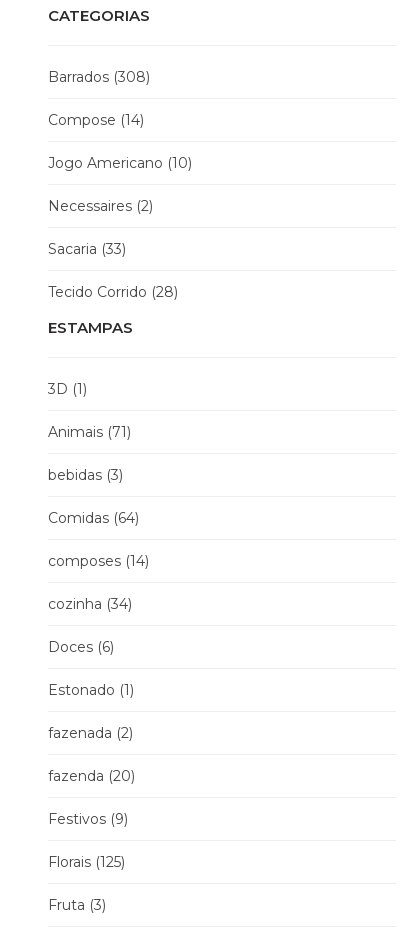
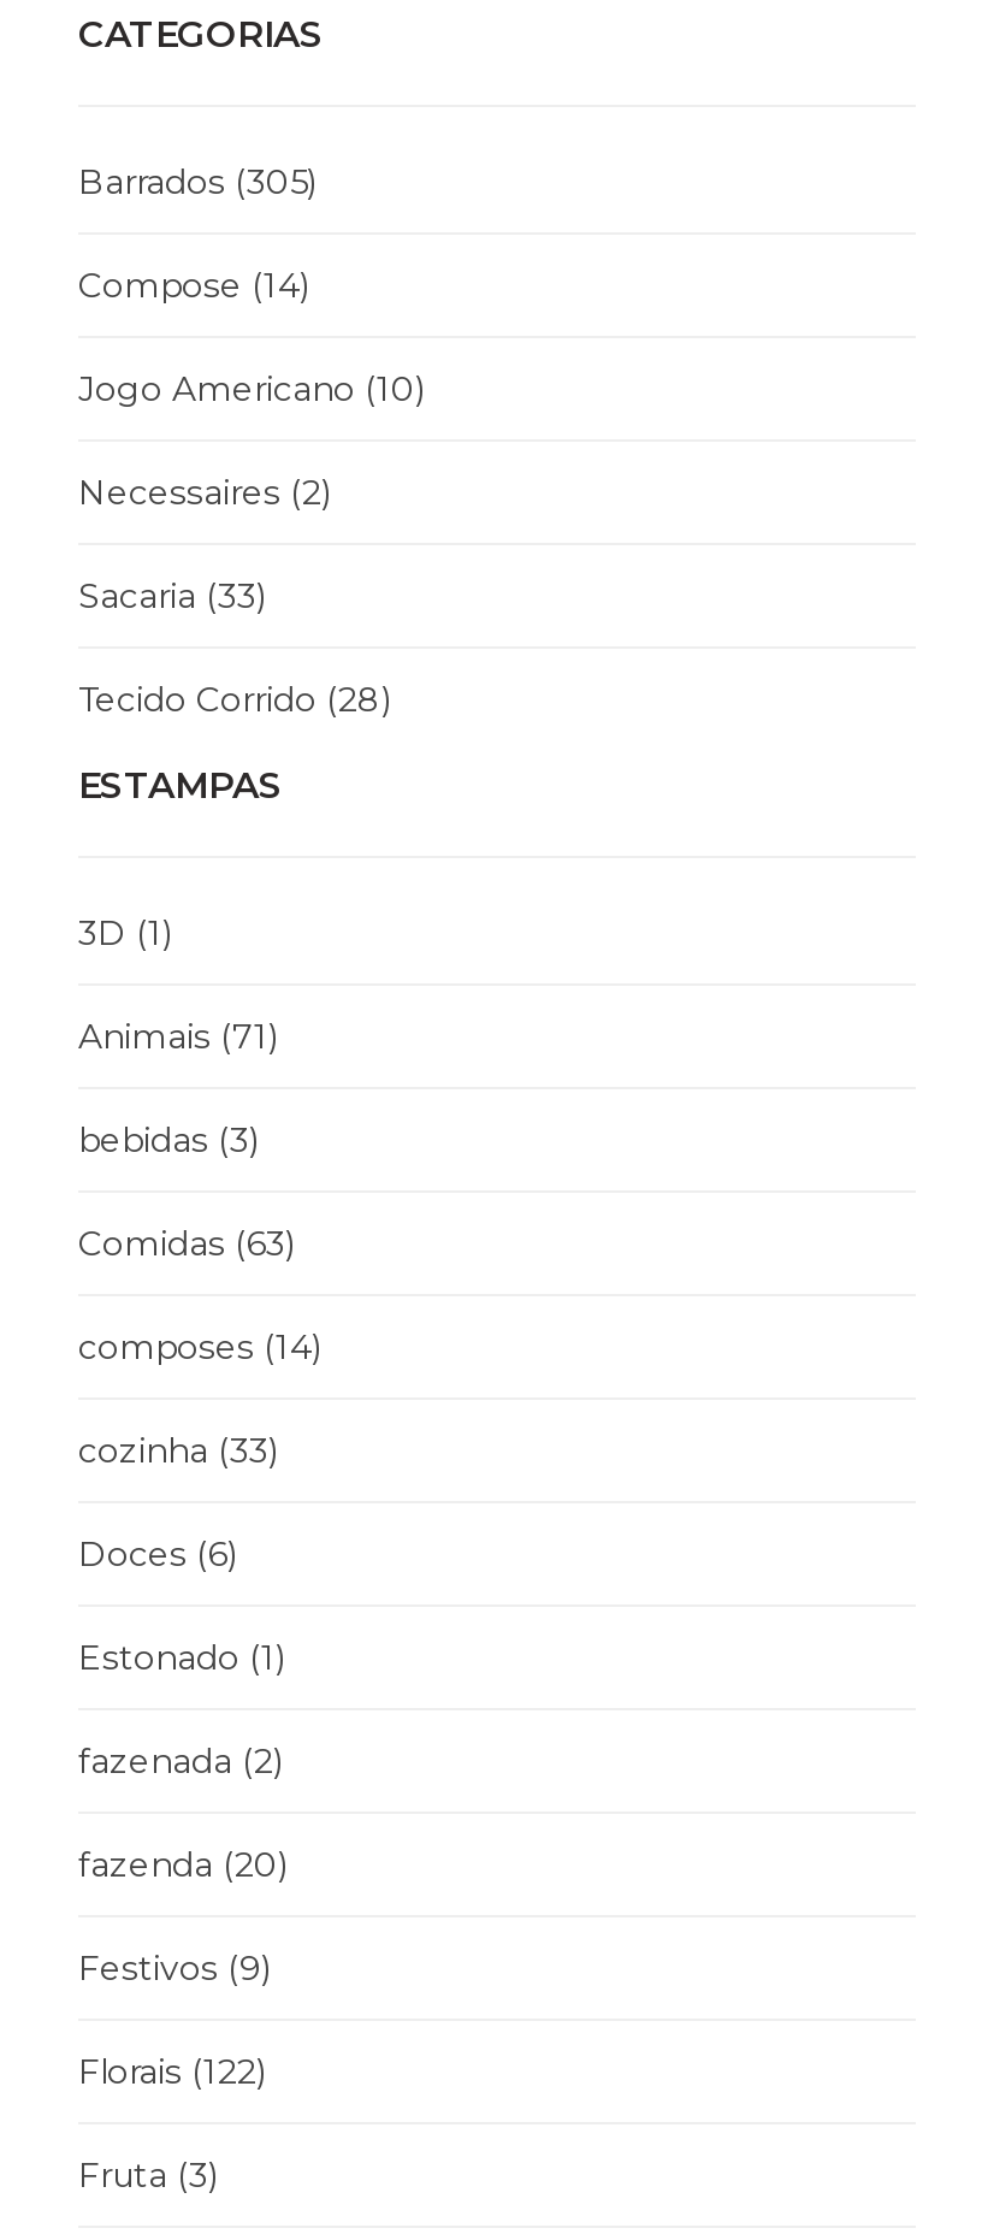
- Barrados (308)
+ Barrados (305)

- Comidas (64)
+ Comidas (63)

- cozinha (34)
+ cozinha (33)

- Florais (125)
+ Florais (122)
